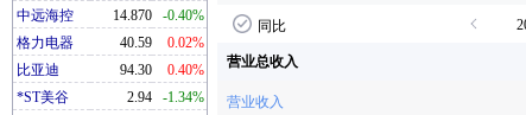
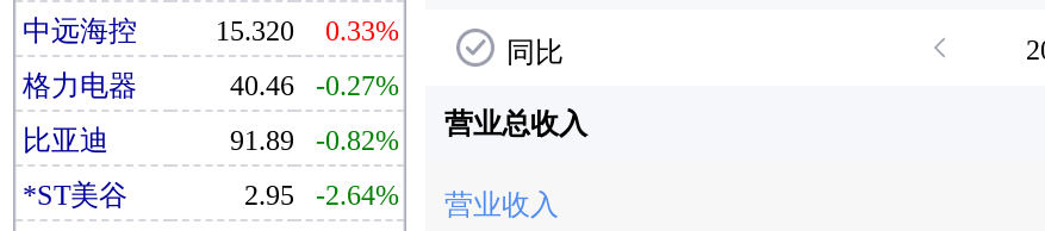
- 14.870
+ 15.320

- -0.40%
+ 0.33%

- 40.59
+ 40.46

- 0.02%
+ -0.27%

- 94.30
+ 91.89

- 0.40%
+ -0.82%

- 2.94
+ 2.95

- -1.34%
+ -2.64%
